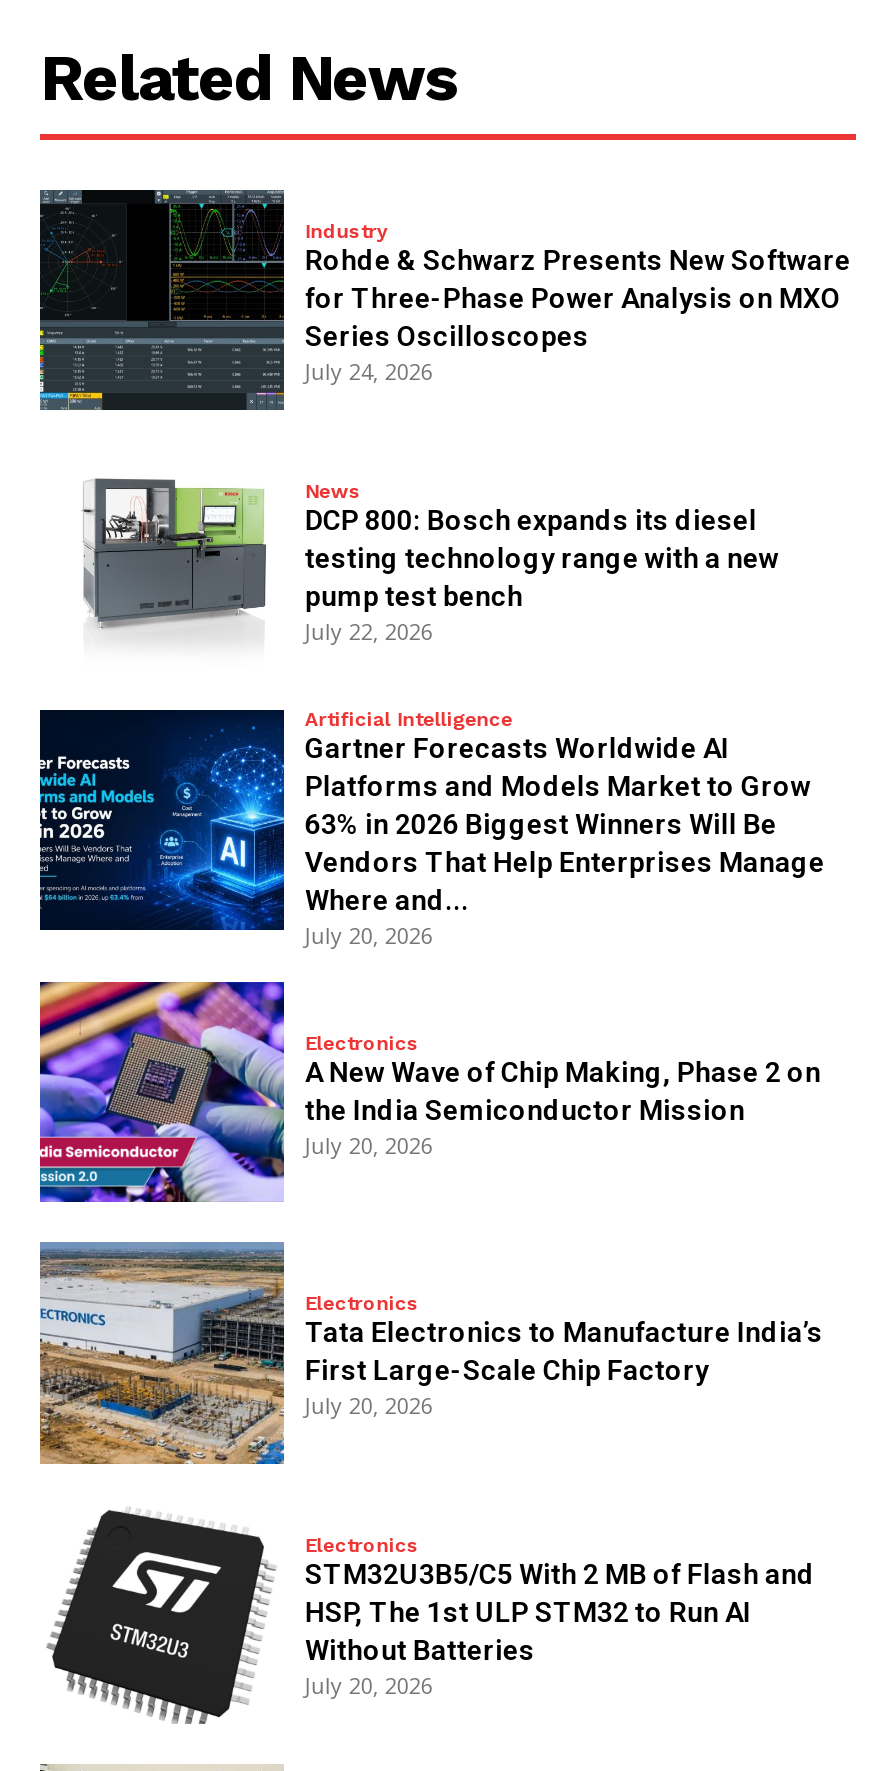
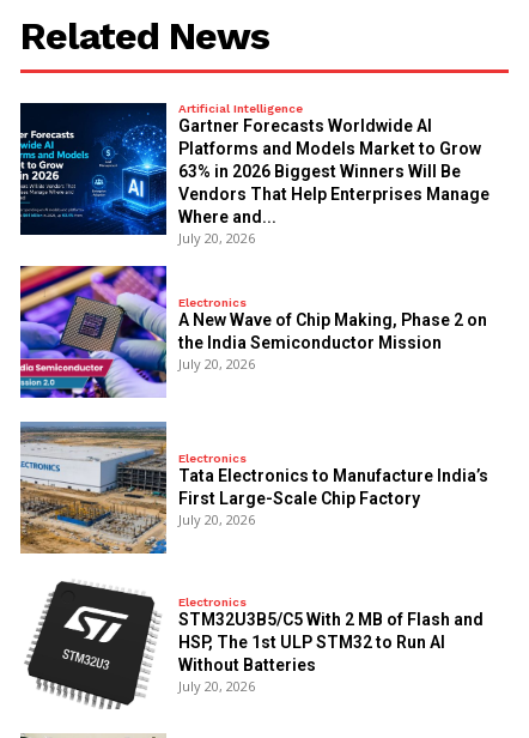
- [image]
- Industry
- Rohde & Schwarz Presents New Software
- for Three-Phase Power Analysis on MXO
- Series Oscilloscopes
- July 24, 2026

- [image]
- News
- DCP 800: Bosch expands its diesel
- testing technology range with a new
- pump test bench
- July 22, 2026
